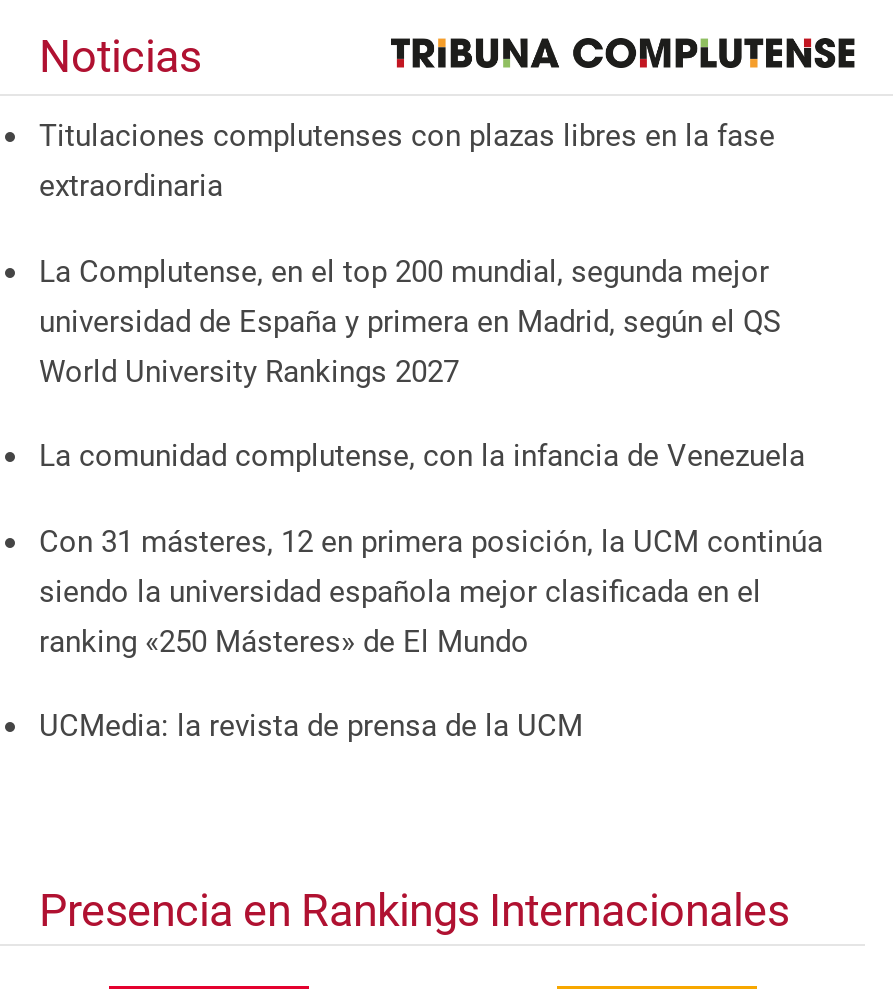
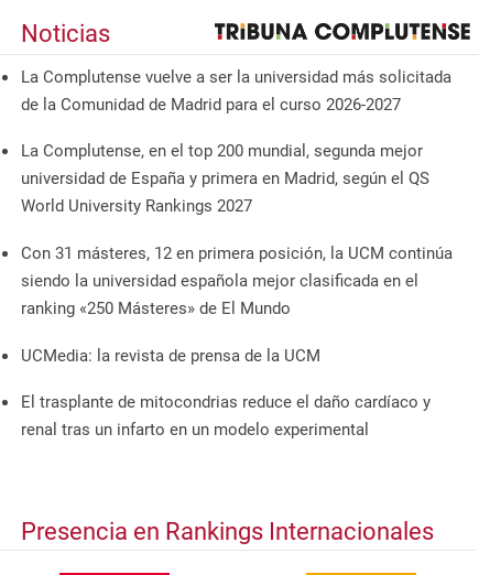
- Titulaciones complutenses con plazas libres en la fase
- extraordinaria
+ La Complutense vuelve a ser la universidad más solicitada
+ de la Comunidad de Madrid para el curso 2026-2027

- La comunidad complutense, con la infancia de Venezuela

moved up: Con 31 másteres, 12 en primera posición, la UCM continúa | siendo la universidad española mejor clasificada en el | ranking «250 Másteres» de El Mundo | UCMedia: la revista de prensa de la UCM

+ El trasplante de mitocondrias reduce el daño cardíaco y
+ renal tras un infarto en un modelo experimental
